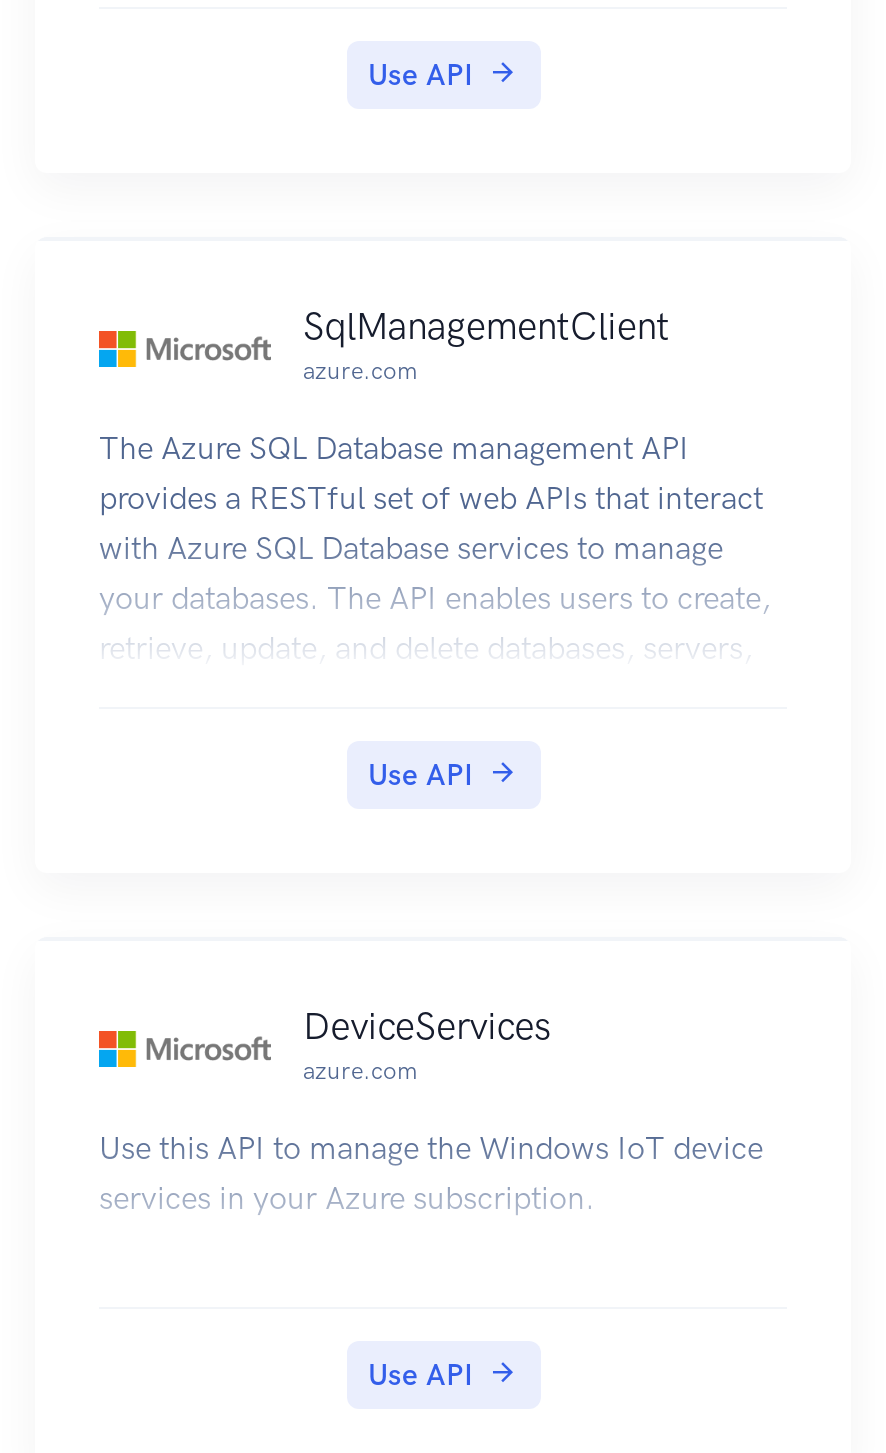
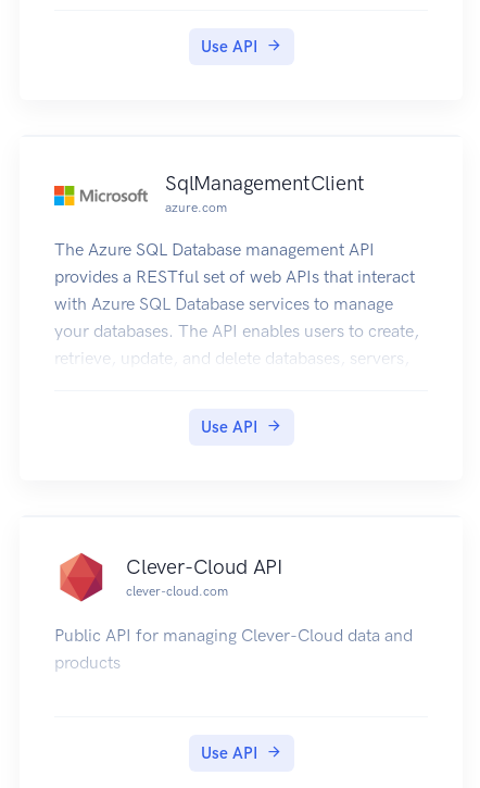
- [image]
- Use this API to manage the Windows IoT device
- services in your Azure subscription.
+ [image]
+ Public API for managing Clever-Cloud data and
+ products

- DeviceServices
- azure.com
+ Clever-Cloud API
+ clever-cloud.com
